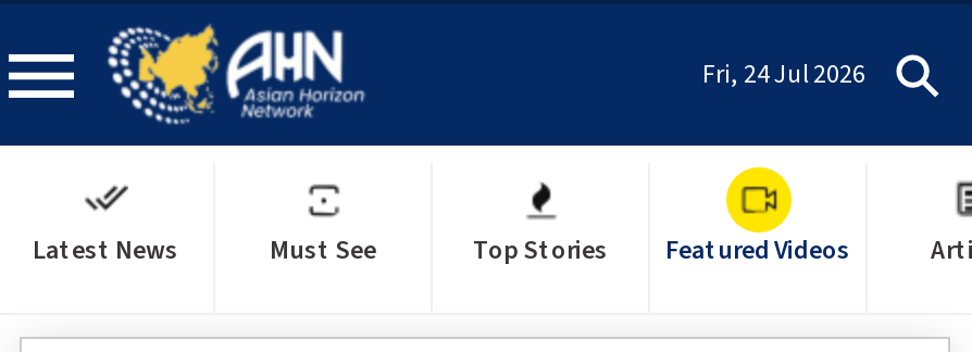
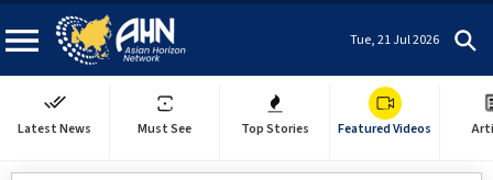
- Fri, 24 Jul 2026
+ Tue, 21 Jul 2026
